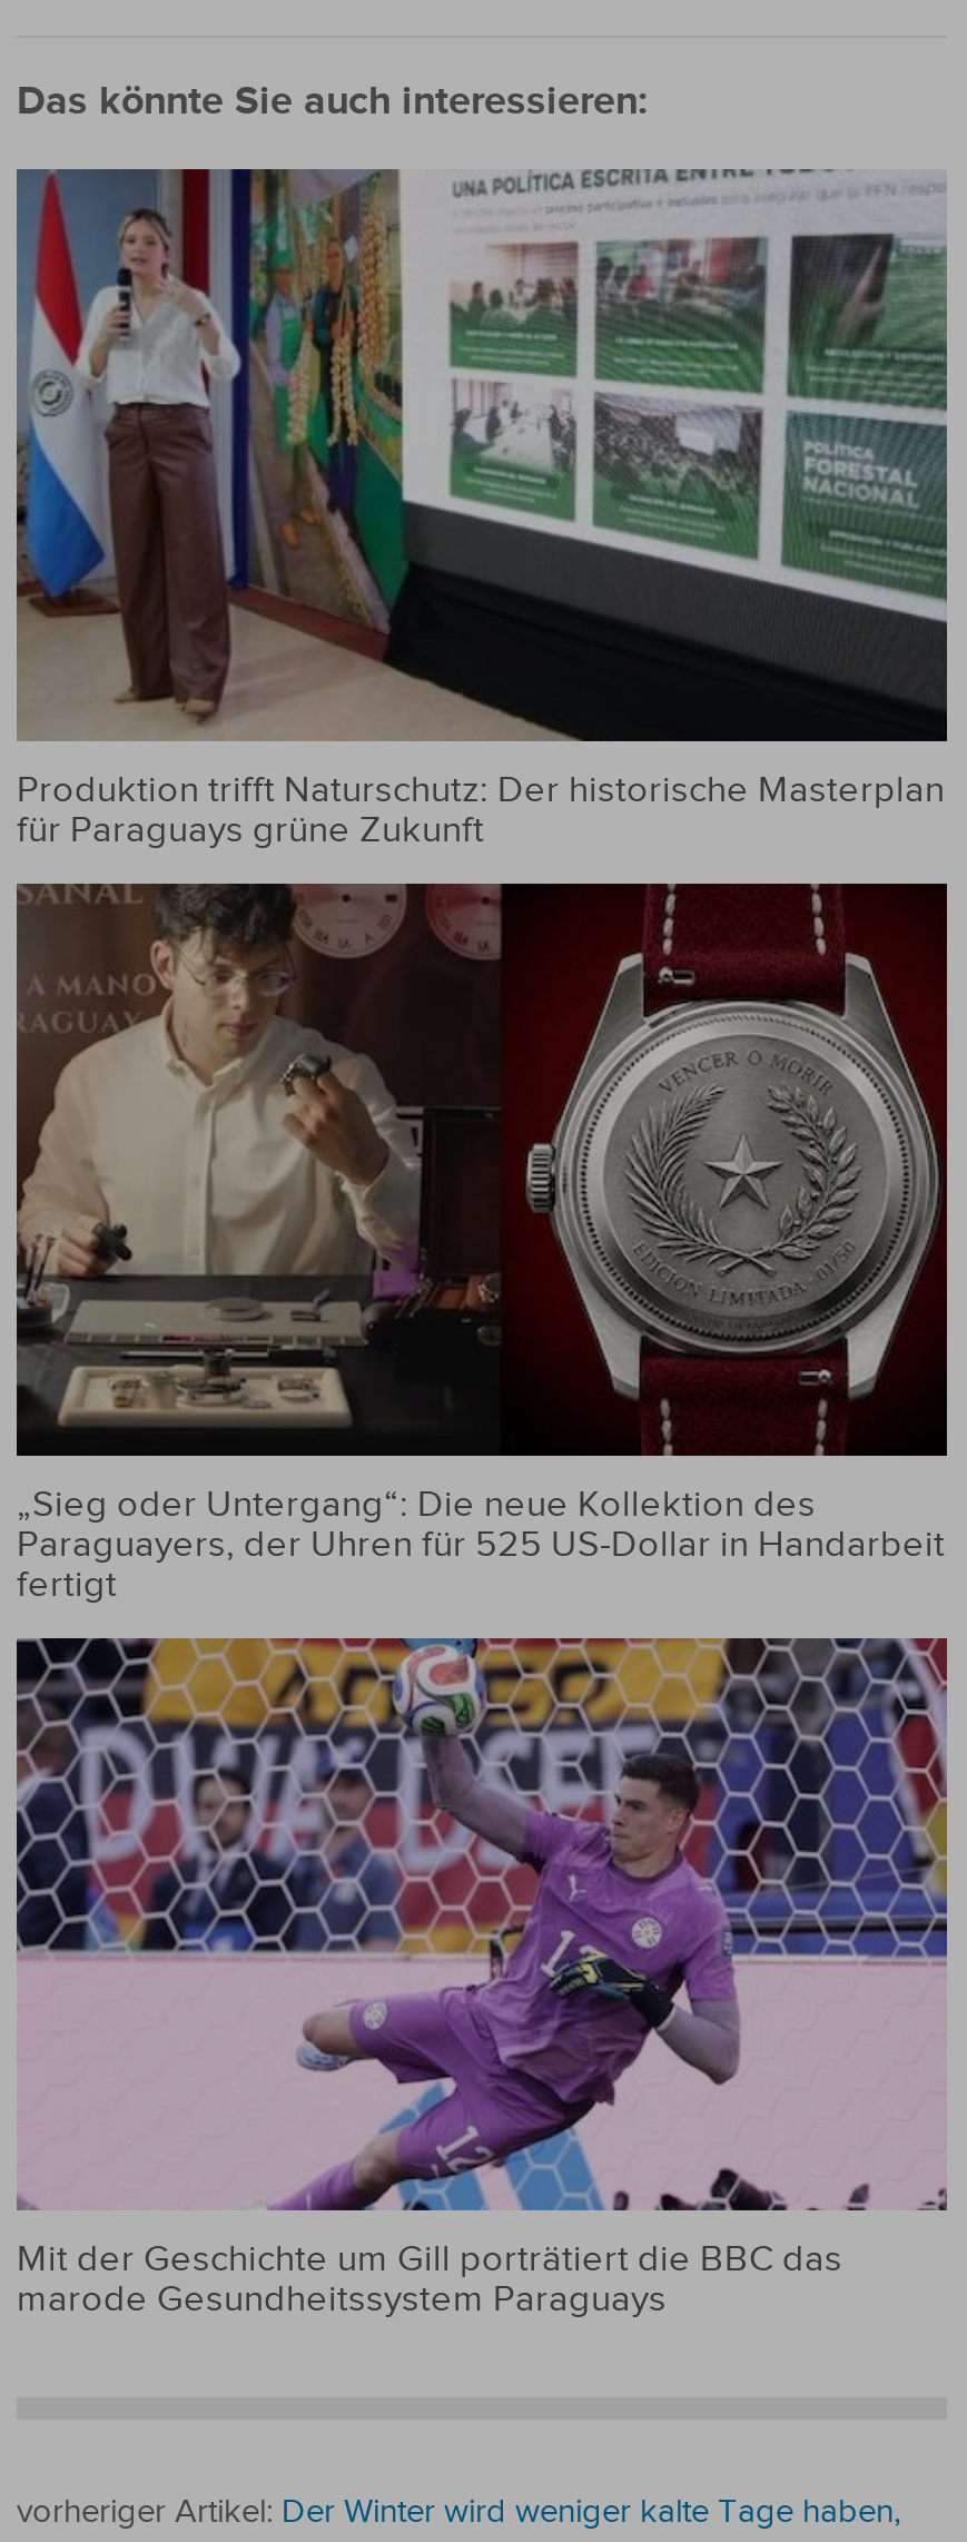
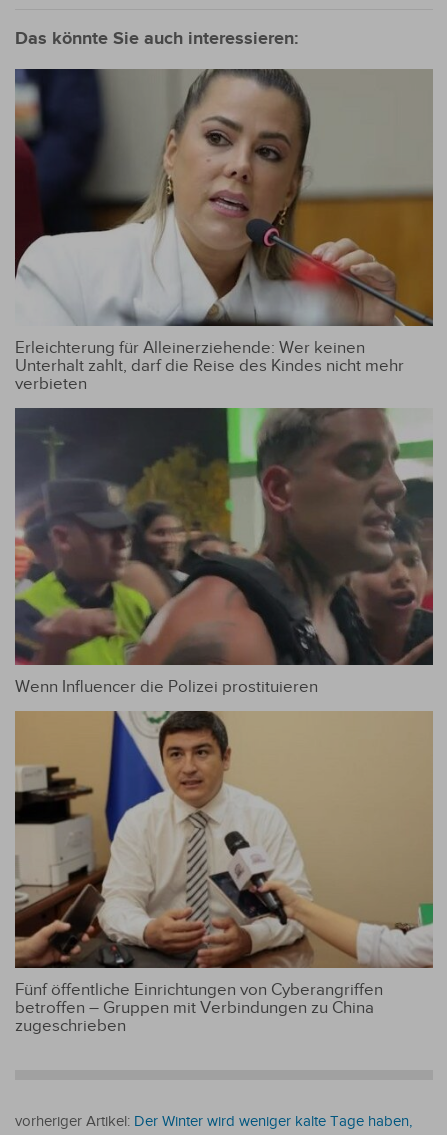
- [image]
- Produktion trifft Naturschutz: Der historische Masterplan
- für Paraguays grüne Zukunft
+ [image]
+ Erleichterung für Alleinerziehende: Wer keinen
+ Unterhalt zahlt, darf die Reise des Kindes nicht mehr
+ verbieten

- [image]
- „Sieg oder Untergang“: Die neue Kollektion des
- Paraguayers, der Uhren für 525 US-Dollar in Handarbeit
- fertigt
+ [image]
+ Wenn Influencer die Polizei prostituieren

- [image]
- Mit der Geschichte um Gill porträtiert die BBC das
- marode Gesundheitssystem Paraguays
+ [image]
+ Fünf öffentliche Einrichtungen von Cyberangriffen
+ betroffen – Gruppen mit Verbindungen zu China
+ zugeschrieben
